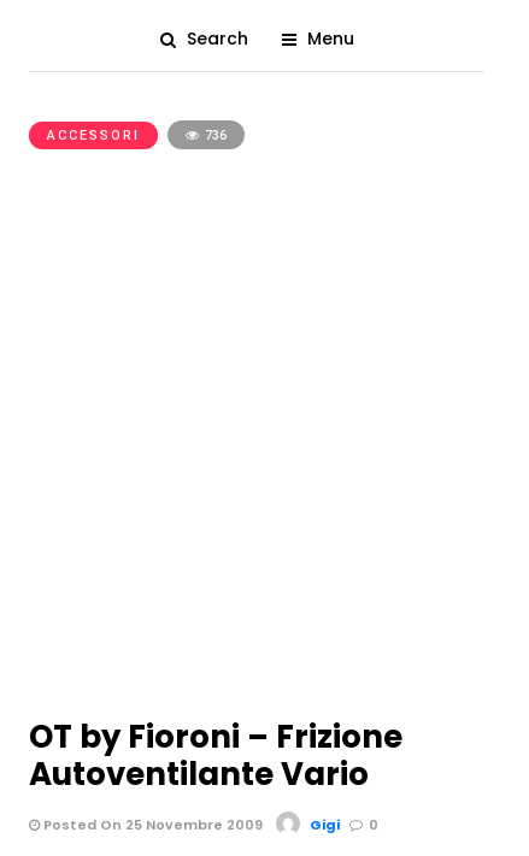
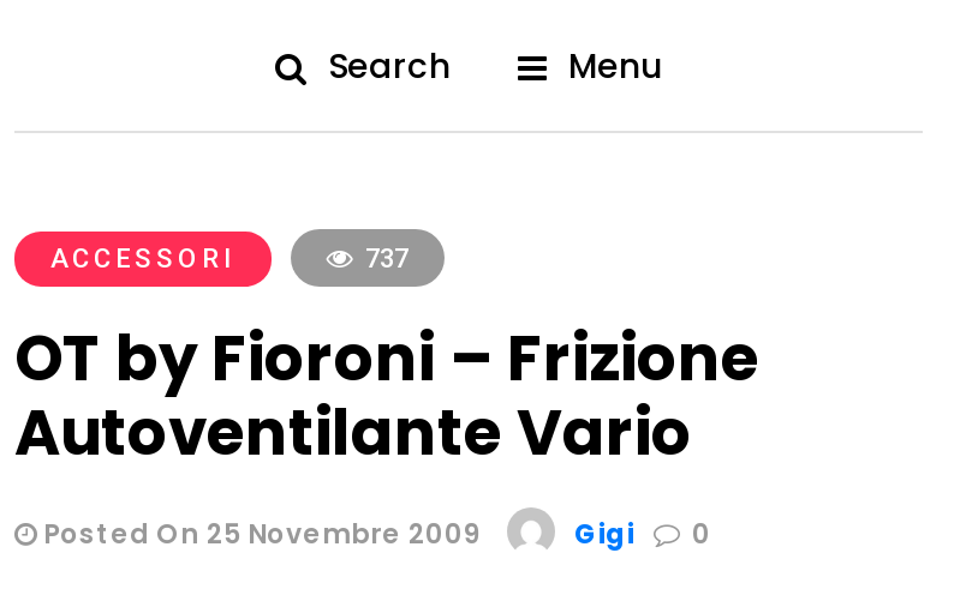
- 736
+ 737
